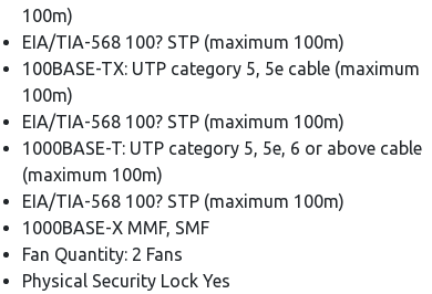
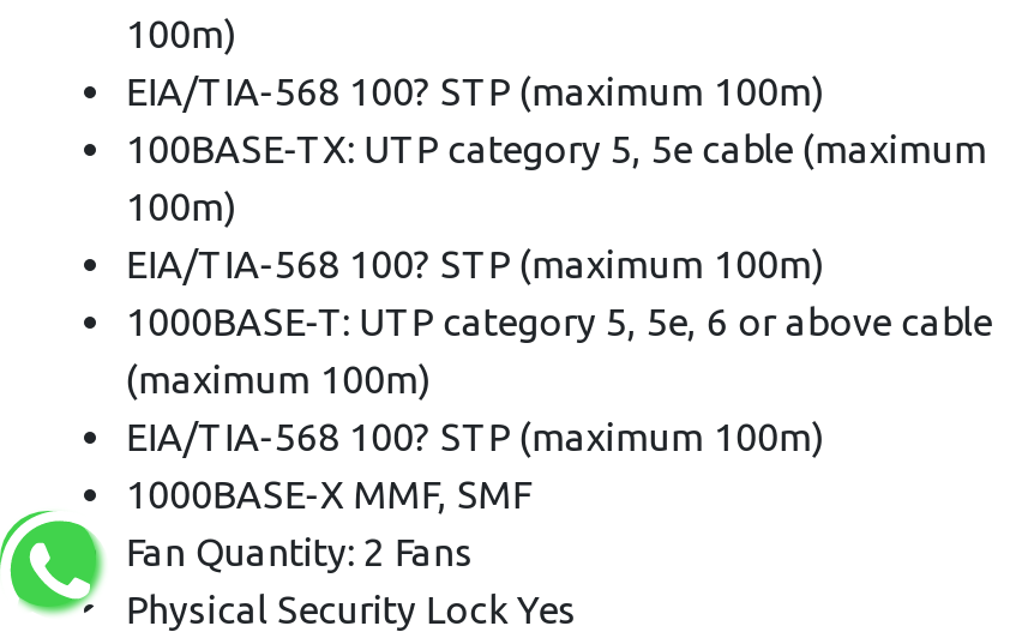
+ [image]
